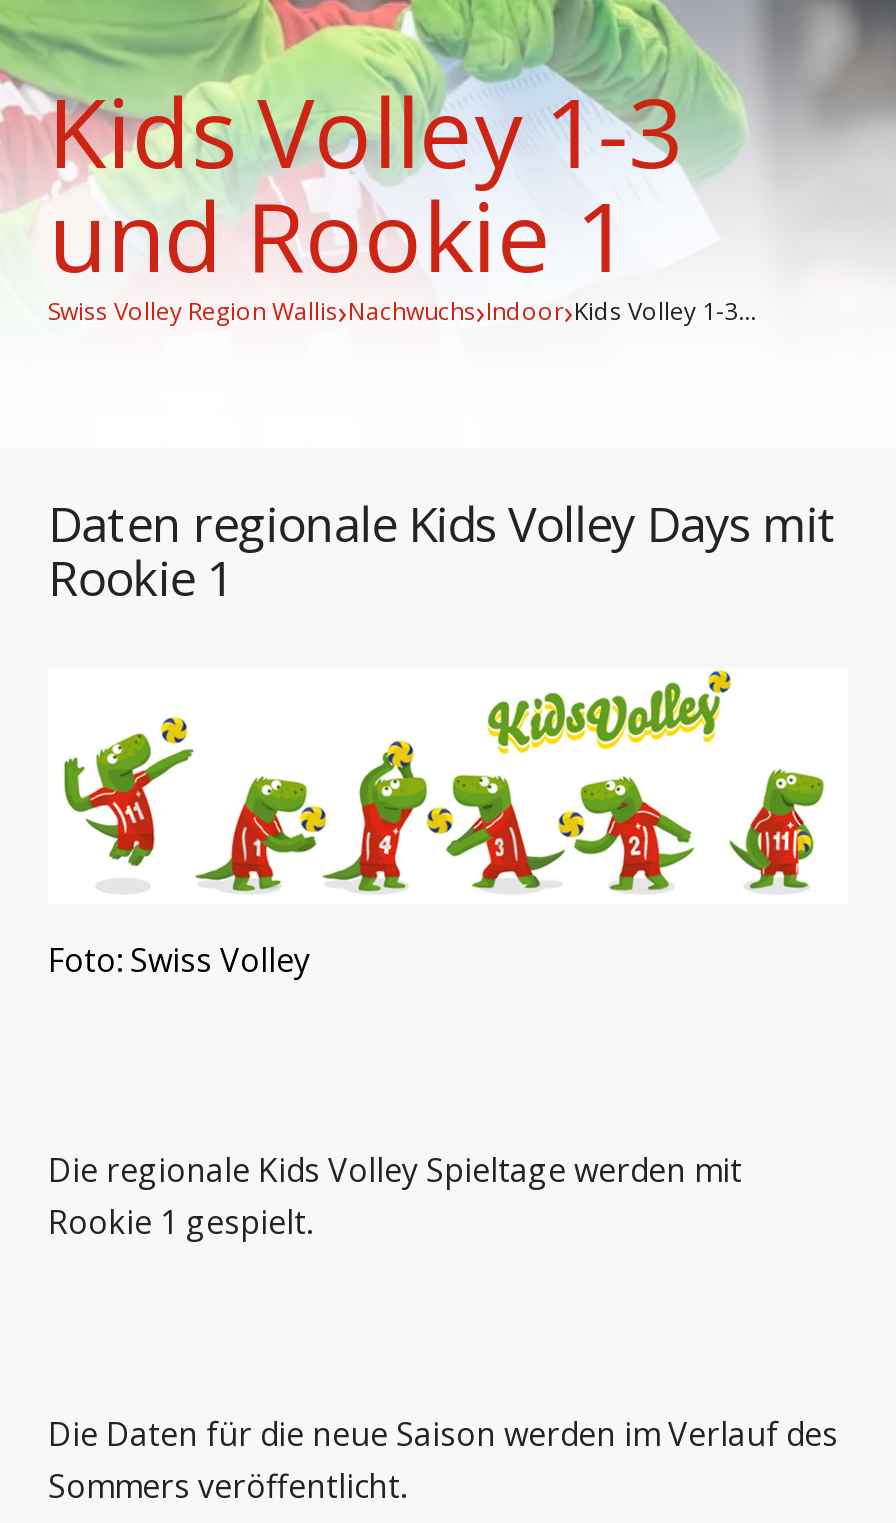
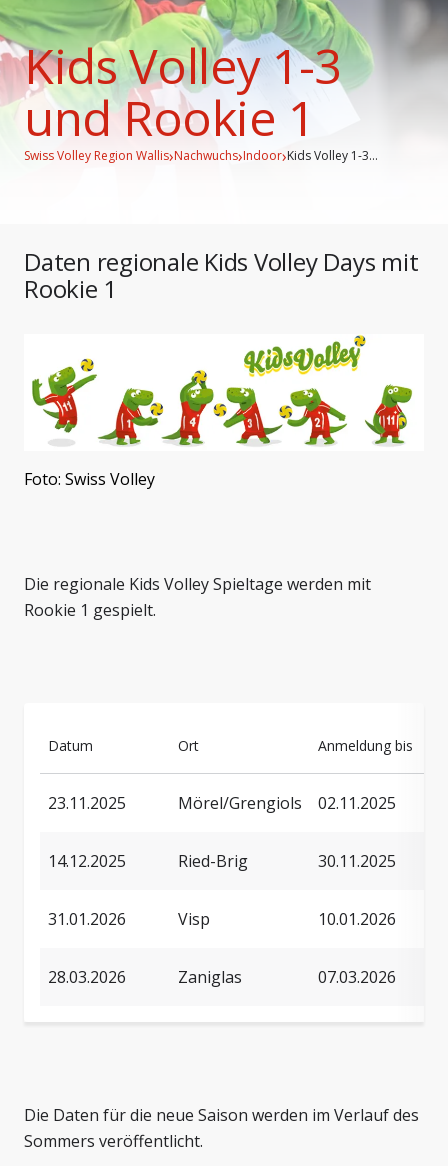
+ Datum
+ Ort
+ Anmeldung bis
+ 23.11.2025
+ Mörel/Grengiols
+ 02.11.2025
+ 14.12.2025
+ Ried-Brig
+ 30.11.2025
+ 31.01.2026
+ Visp
+ 10.01.2026
+ 28.03.2026
+ Zaniglas
+ 07.03.2026
